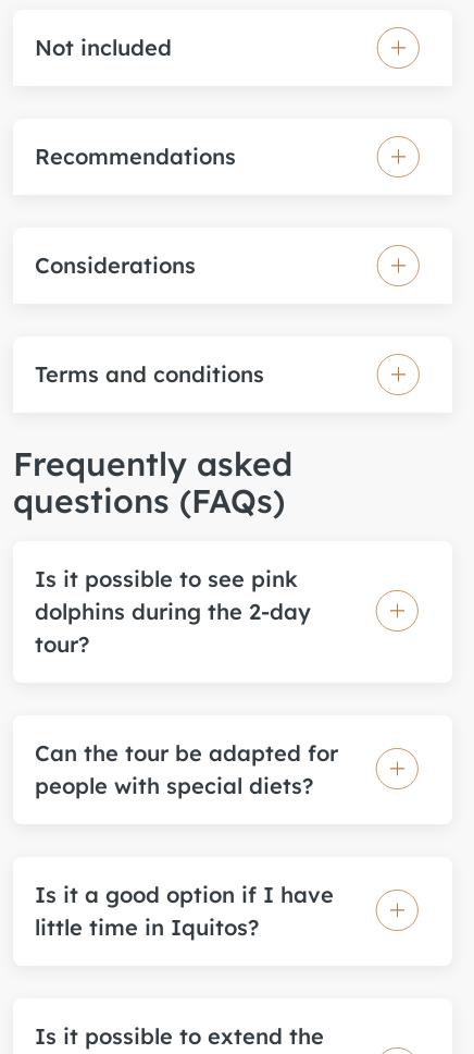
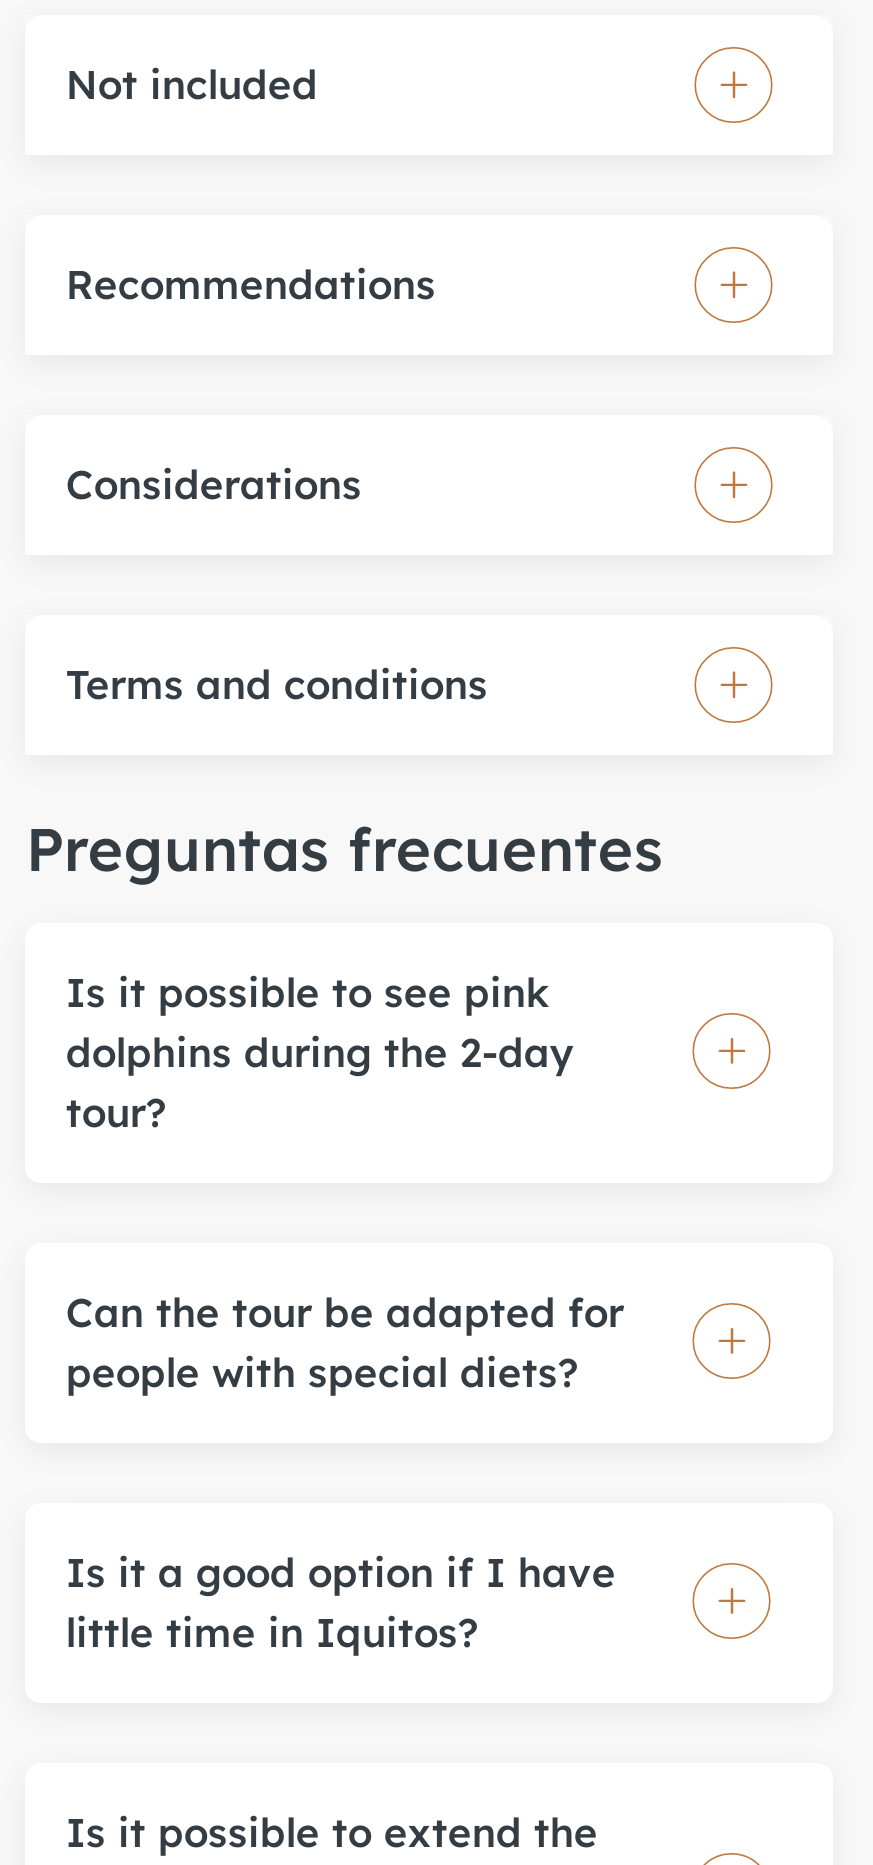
- Frequently asked
- questions (FAQs)
+ Preguntas frecuentes
